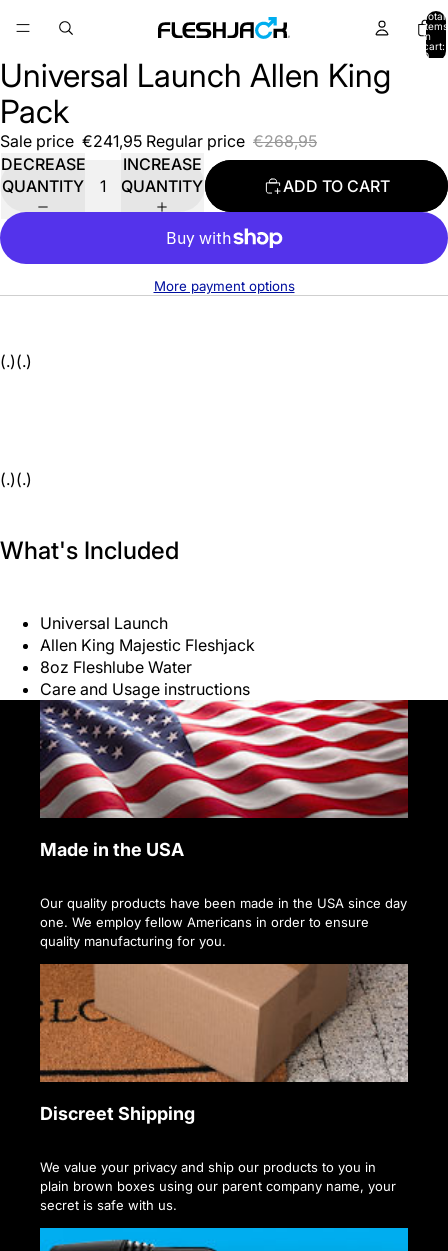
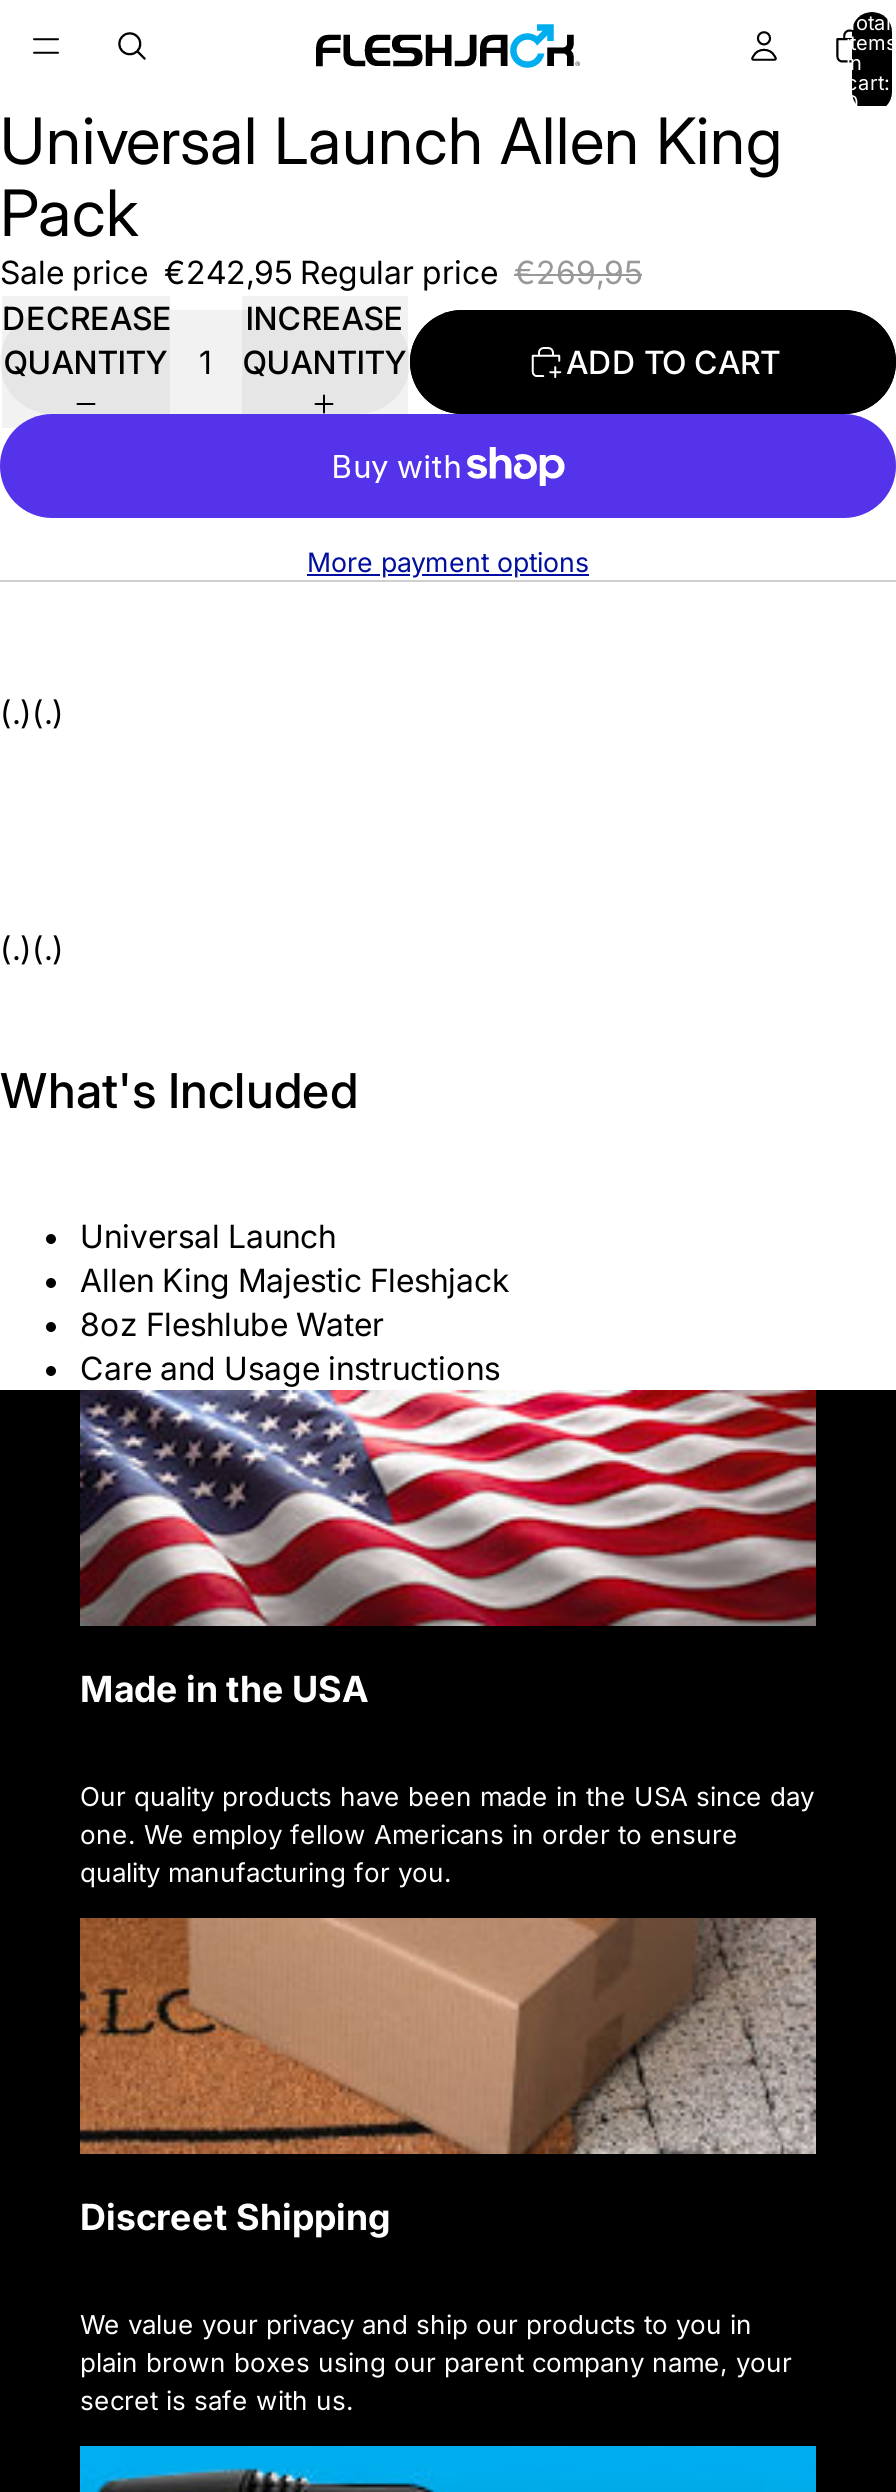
- Sale price €241,95 Regular price €268,95
+ Sale price €242,95 Regular price €269,95
